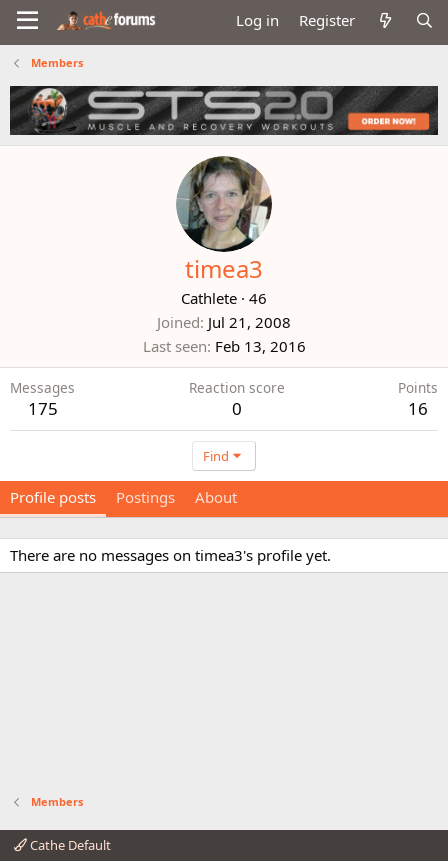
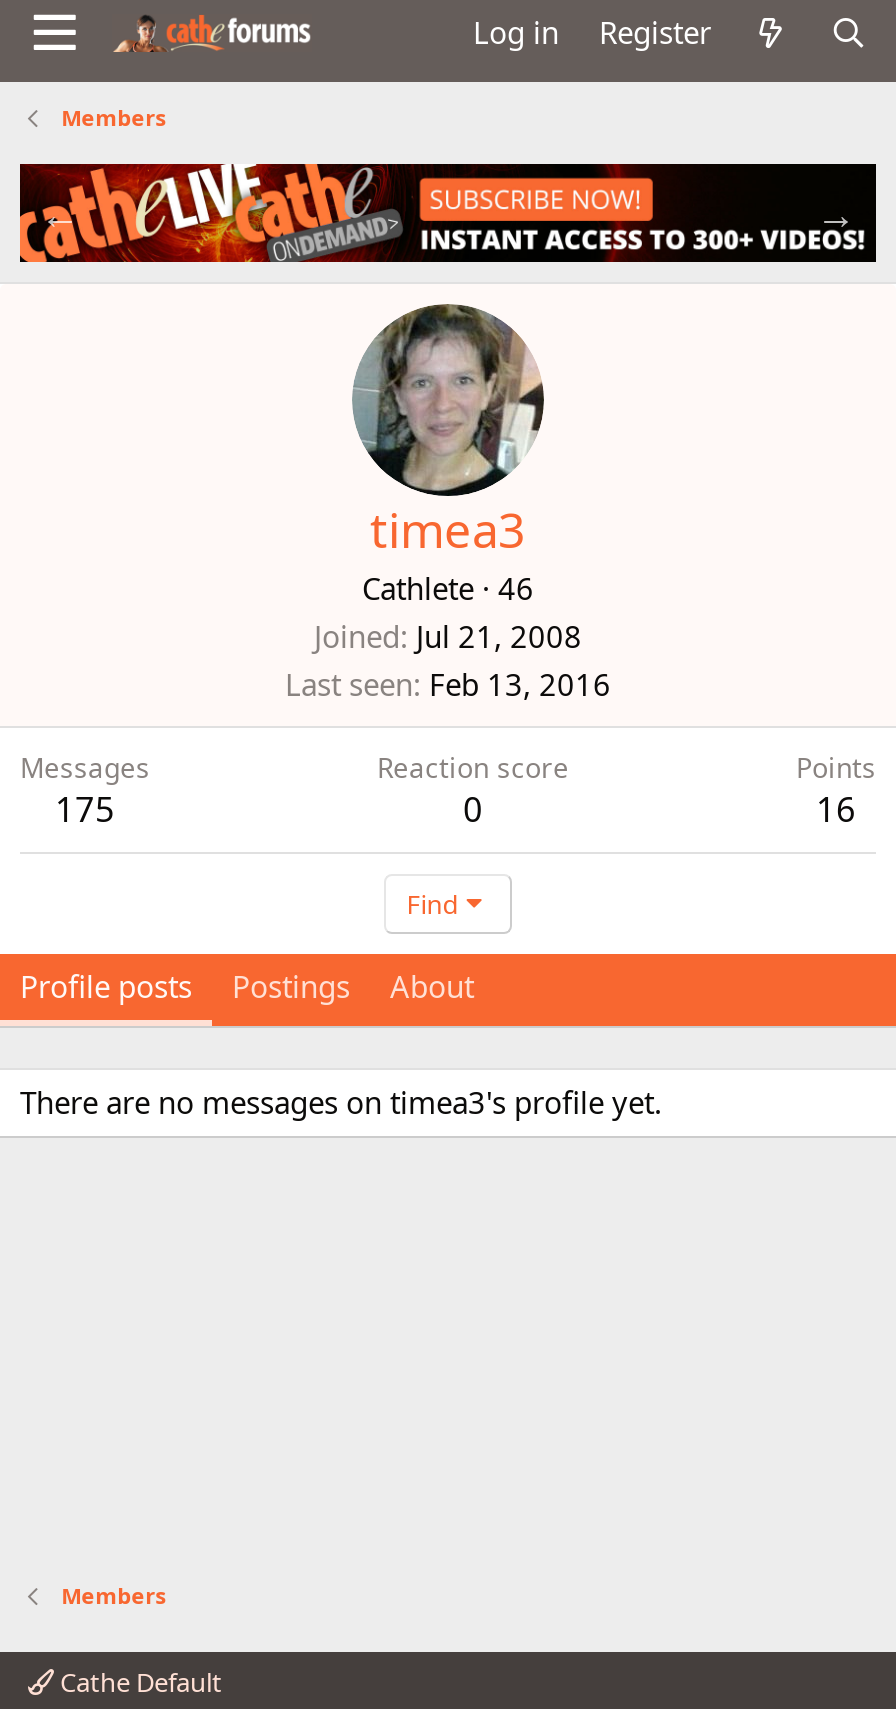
- [image]
+ [image]
